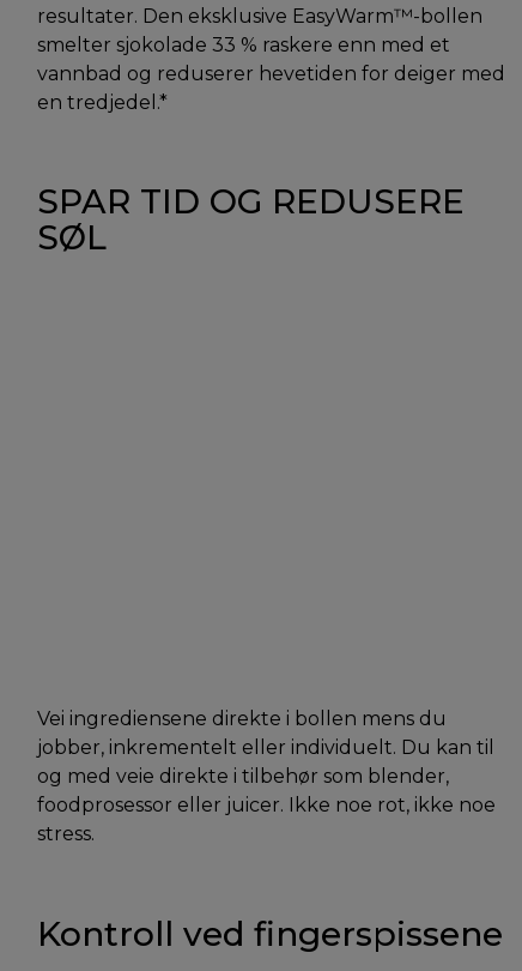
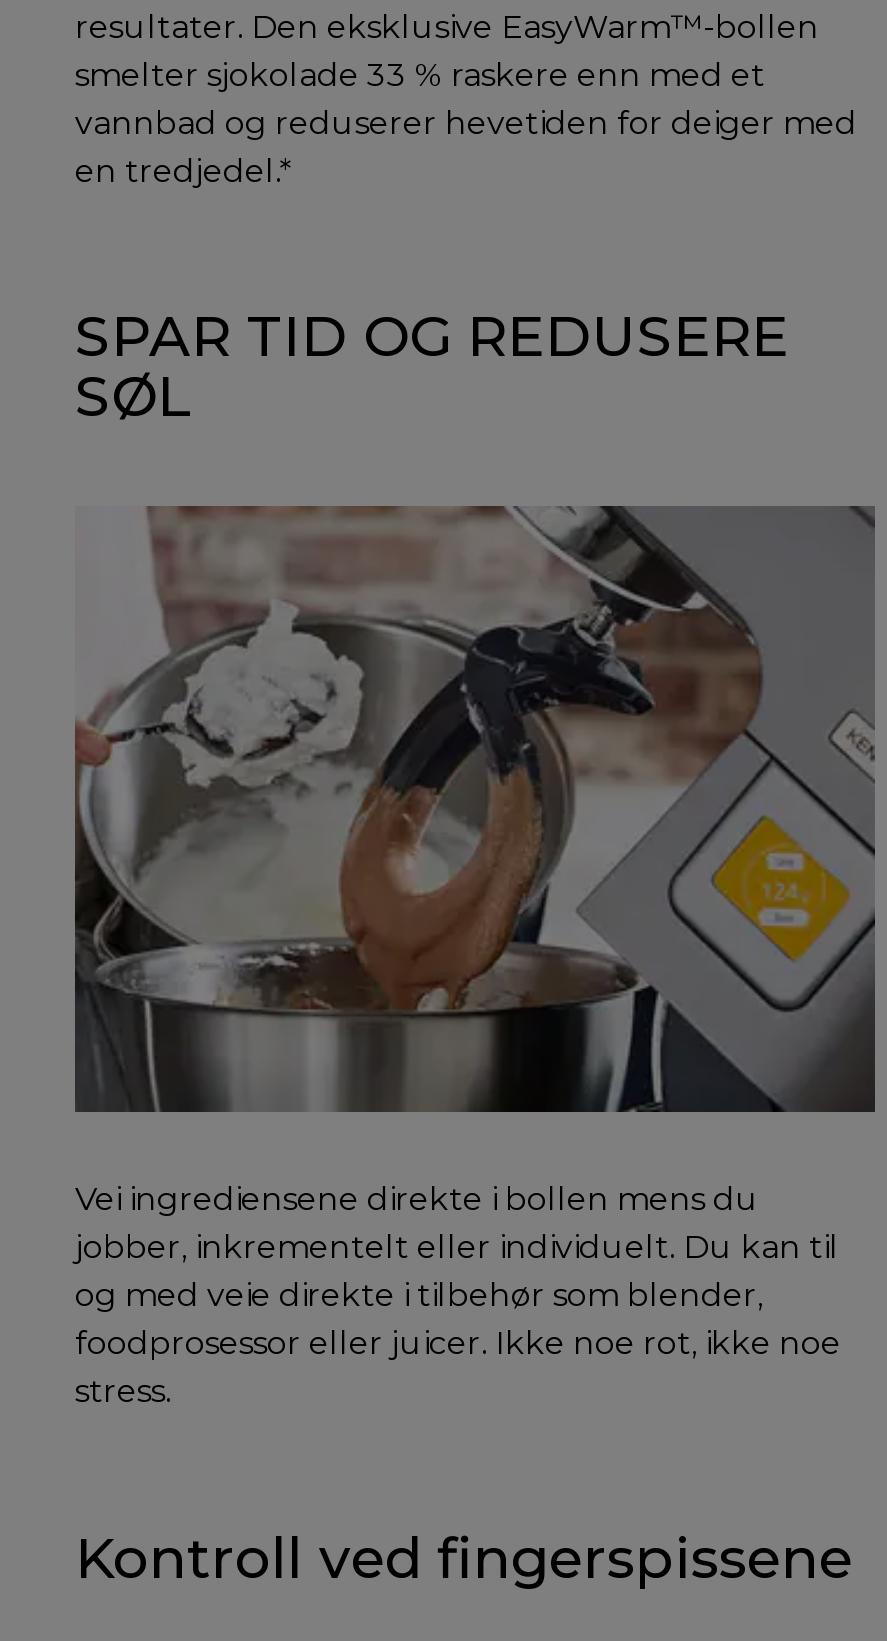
+ [image]
